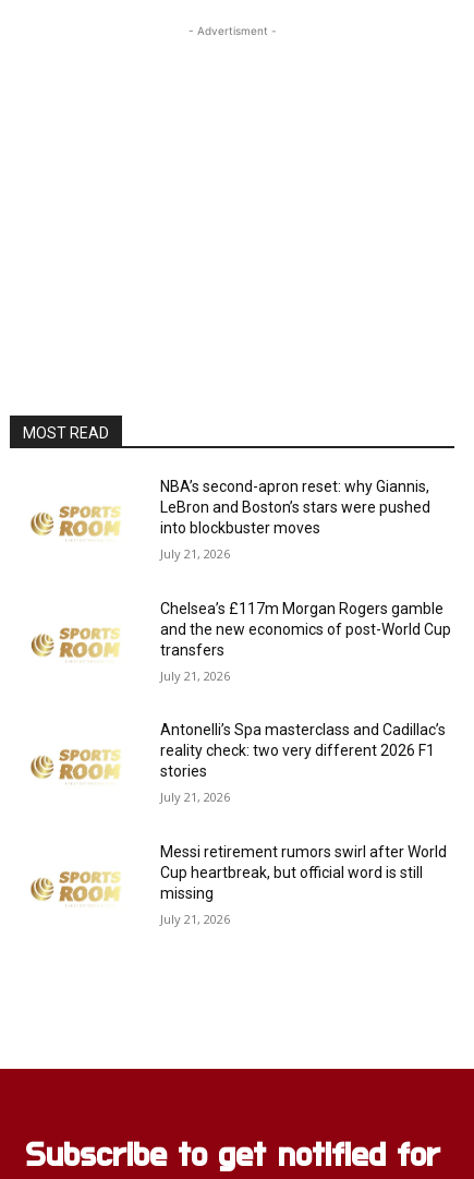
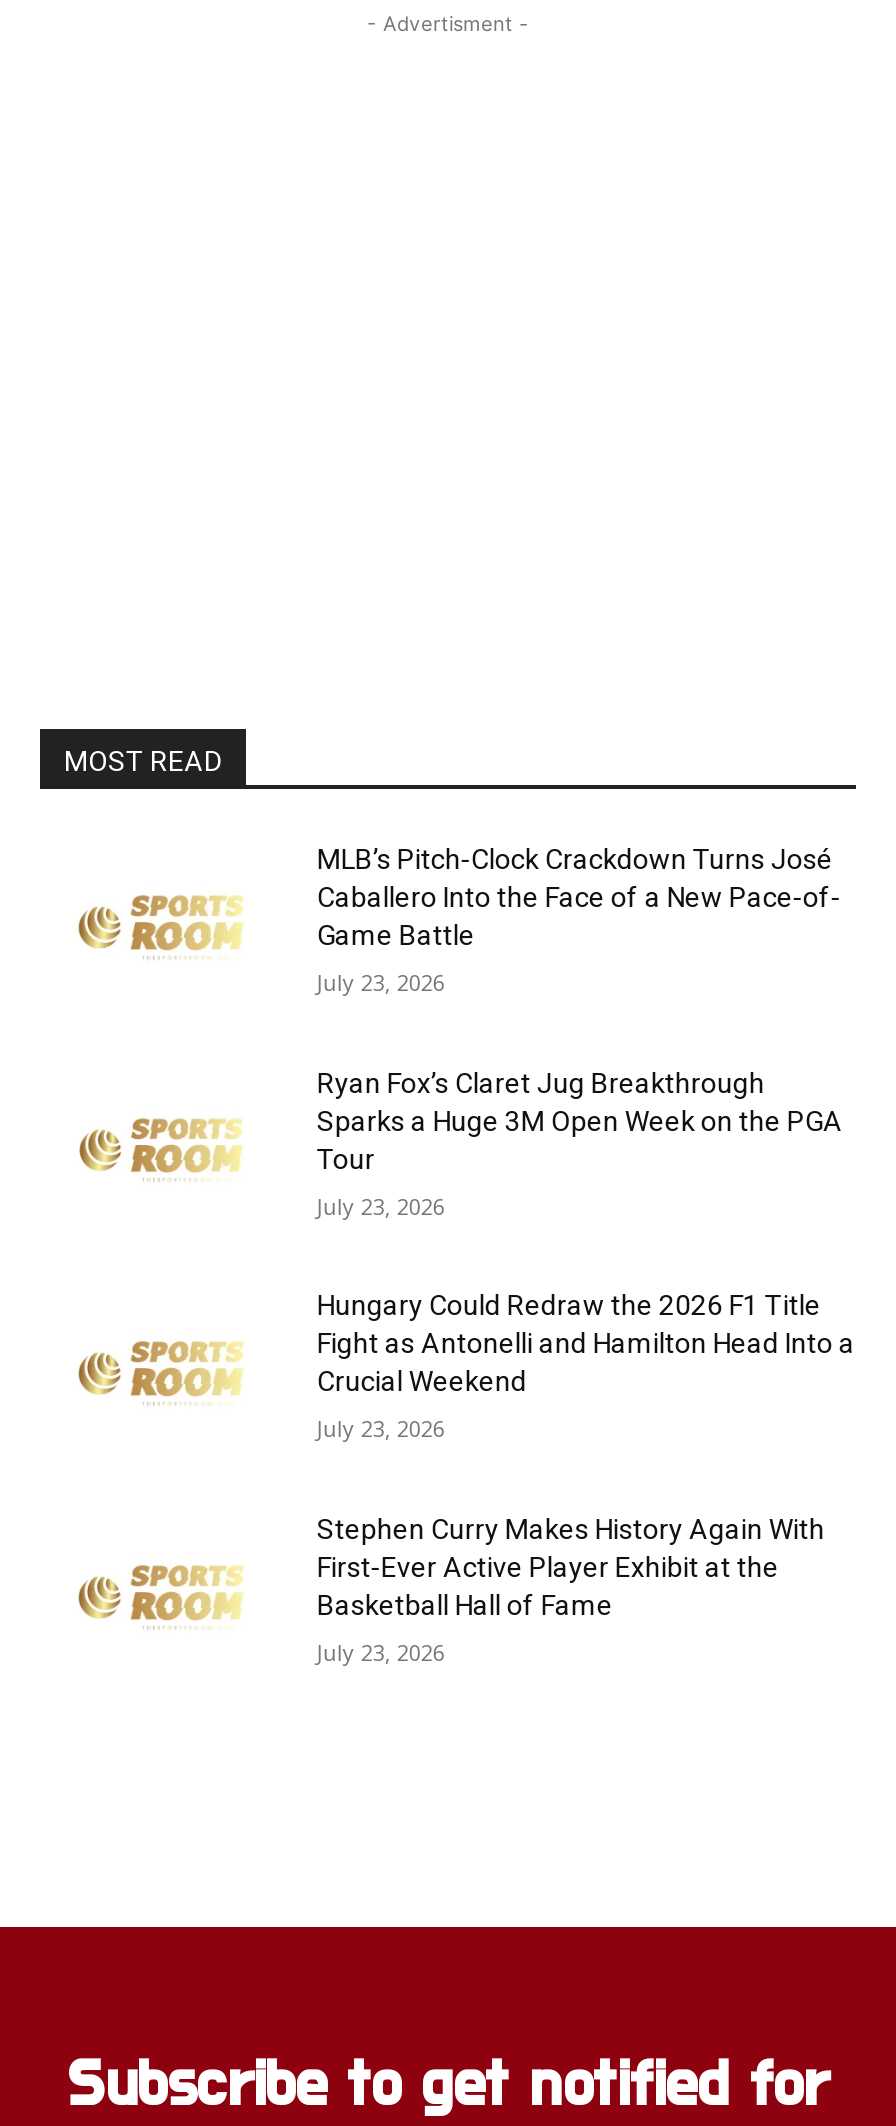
- NBA’s second-apron reset: why Giannis,
- LeBron and Boston’s stars were pushed
- into blockbuster moves
+ MLB’s Pitch-Clock Crackdown Turns José
+ Caballero Into the Face of a New Pace-of-
+ Game Battle

- July 21, 2026
+ July 23, 2026

- Chelsea’s £117m Morgan Rogers gamble
- and the new economics of post-World Cup
- transfers
+ Ryan Fox’s Claret Jug Breakthrough
+ Sparks a Huge 3M Open Week on the PGA
+ Tour

- July 21, 2026
+ July 23, 2026

- Antonelli’s Spa masterclass and Cadillac’s
- reality check: two very different 2026 F1
- stories
+ Hungary Could Redraw the 2026 F1 Title
+ Fight as Antonelli and Hamilton Head Into a
+ Crucial Weekend

- July 21, 2026
+ July 23, 2026

- Messi retirement rumors swirl after World
- Cup heartbreak, but official word is still
- missing
+ Stephen Curry Makes History Again With
+ First-Ever Active Player Exhibit at the
+ Basketball Hall of Fame

- July 21, 2026
+ July 23, 2026
